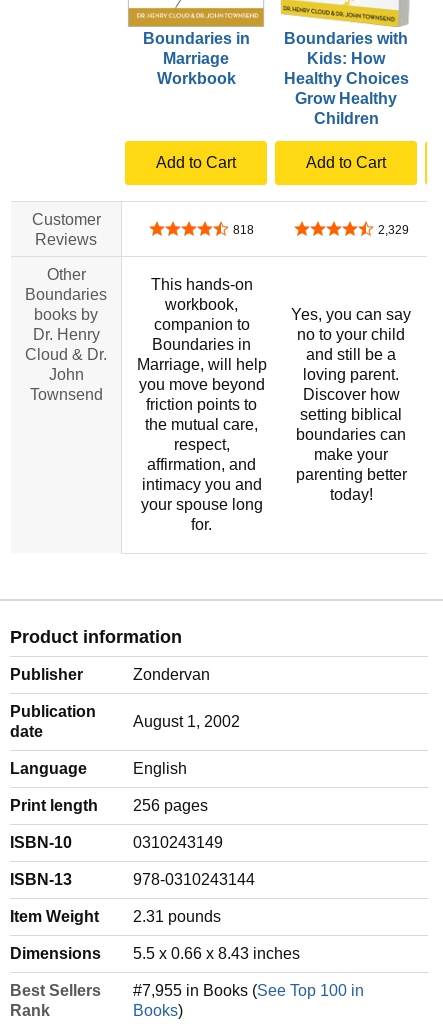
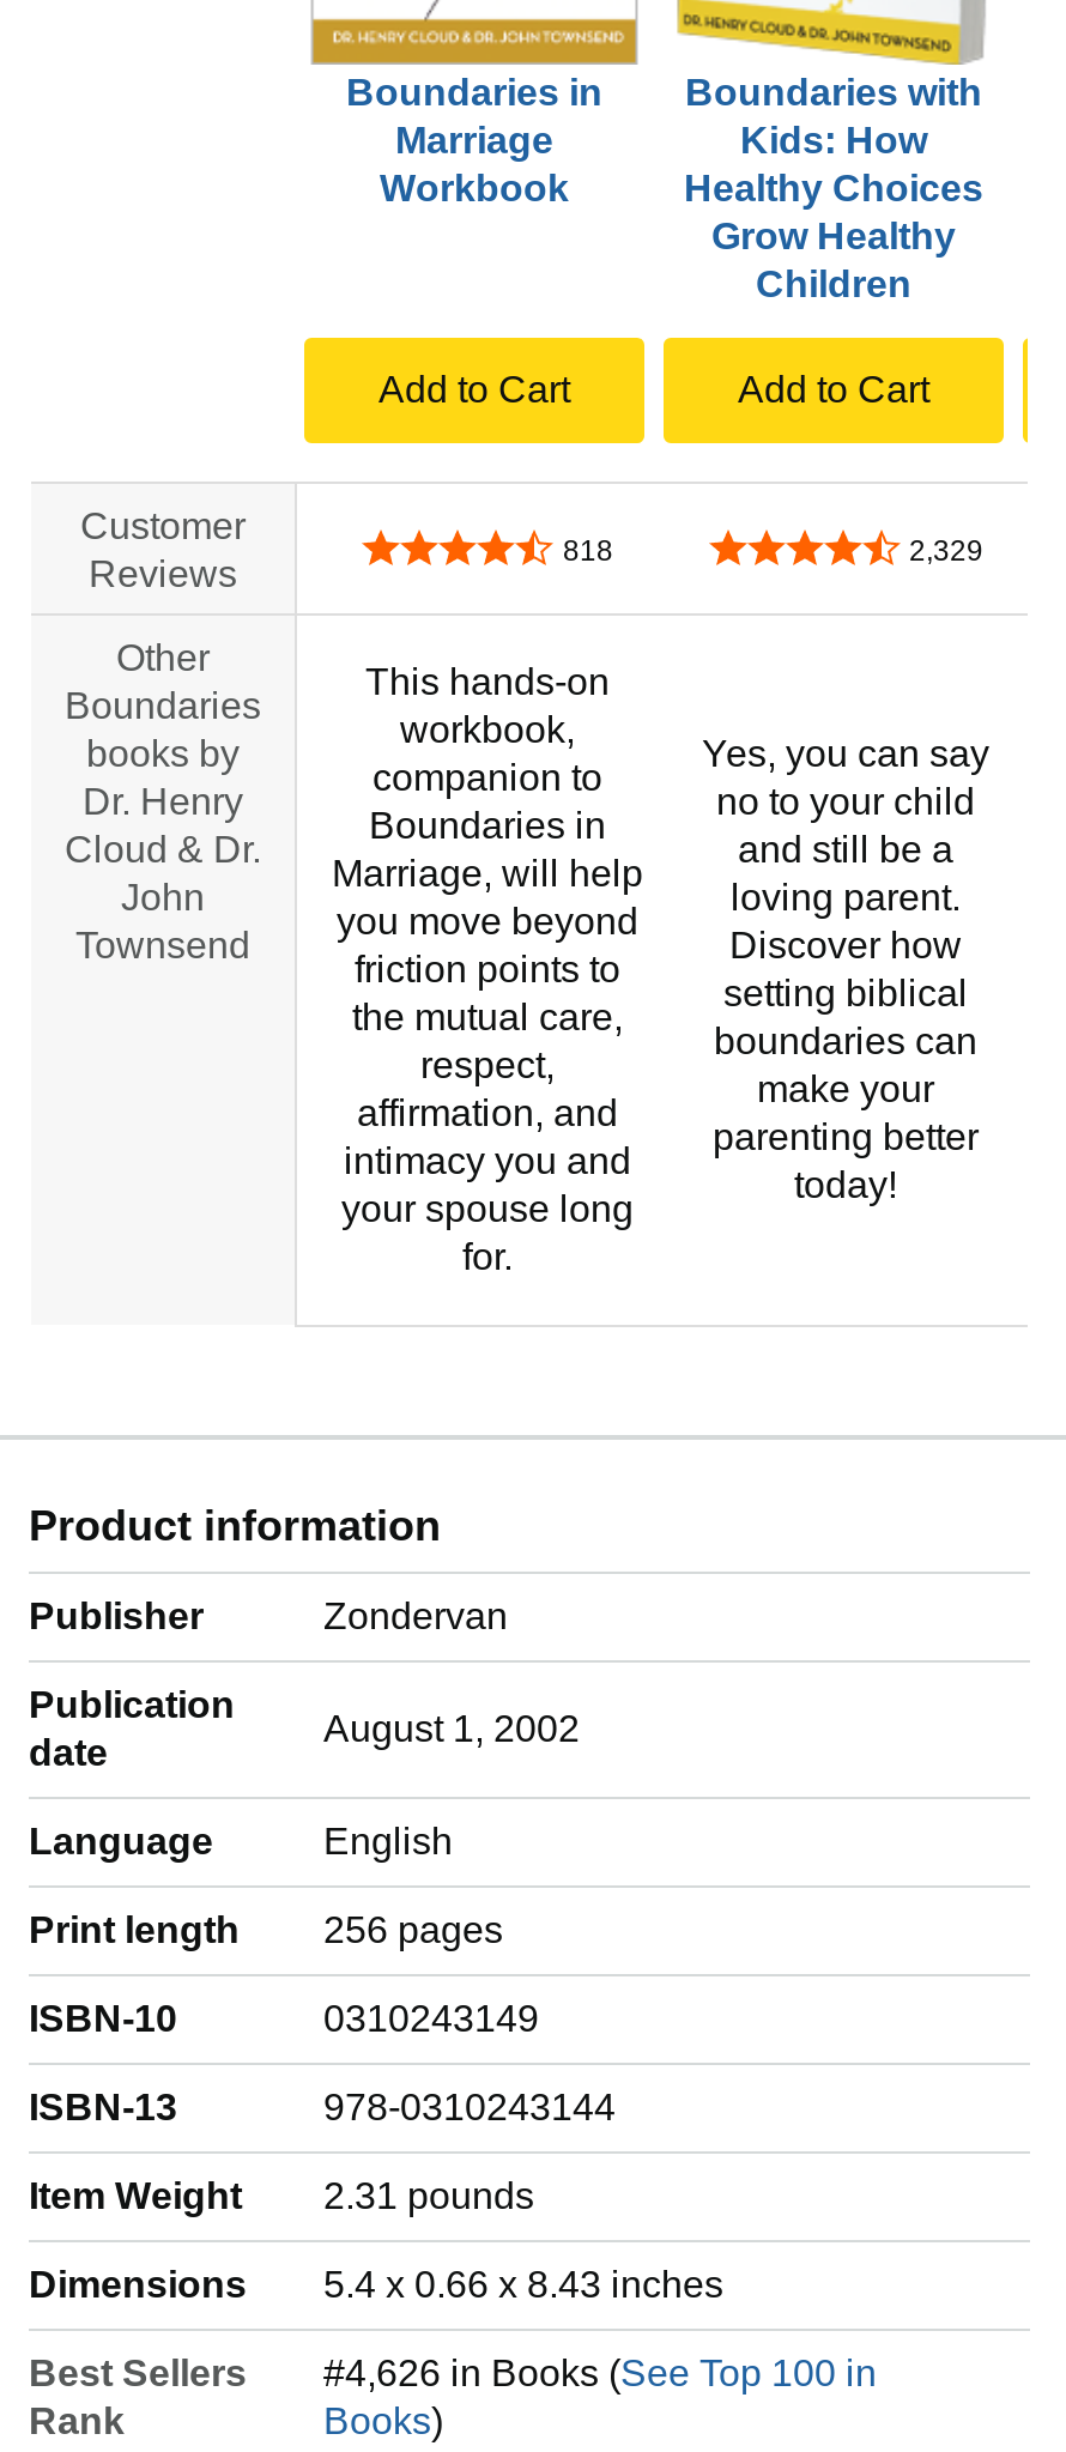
- Dimensions 5.5 x 0.66 x 8.43 inches
+ Dimensions 5.4 x 0.66 x 8.43 inches

- #7,955 in Books (See Top 100 in
+ #4,626 in Books (See Top 100 in
